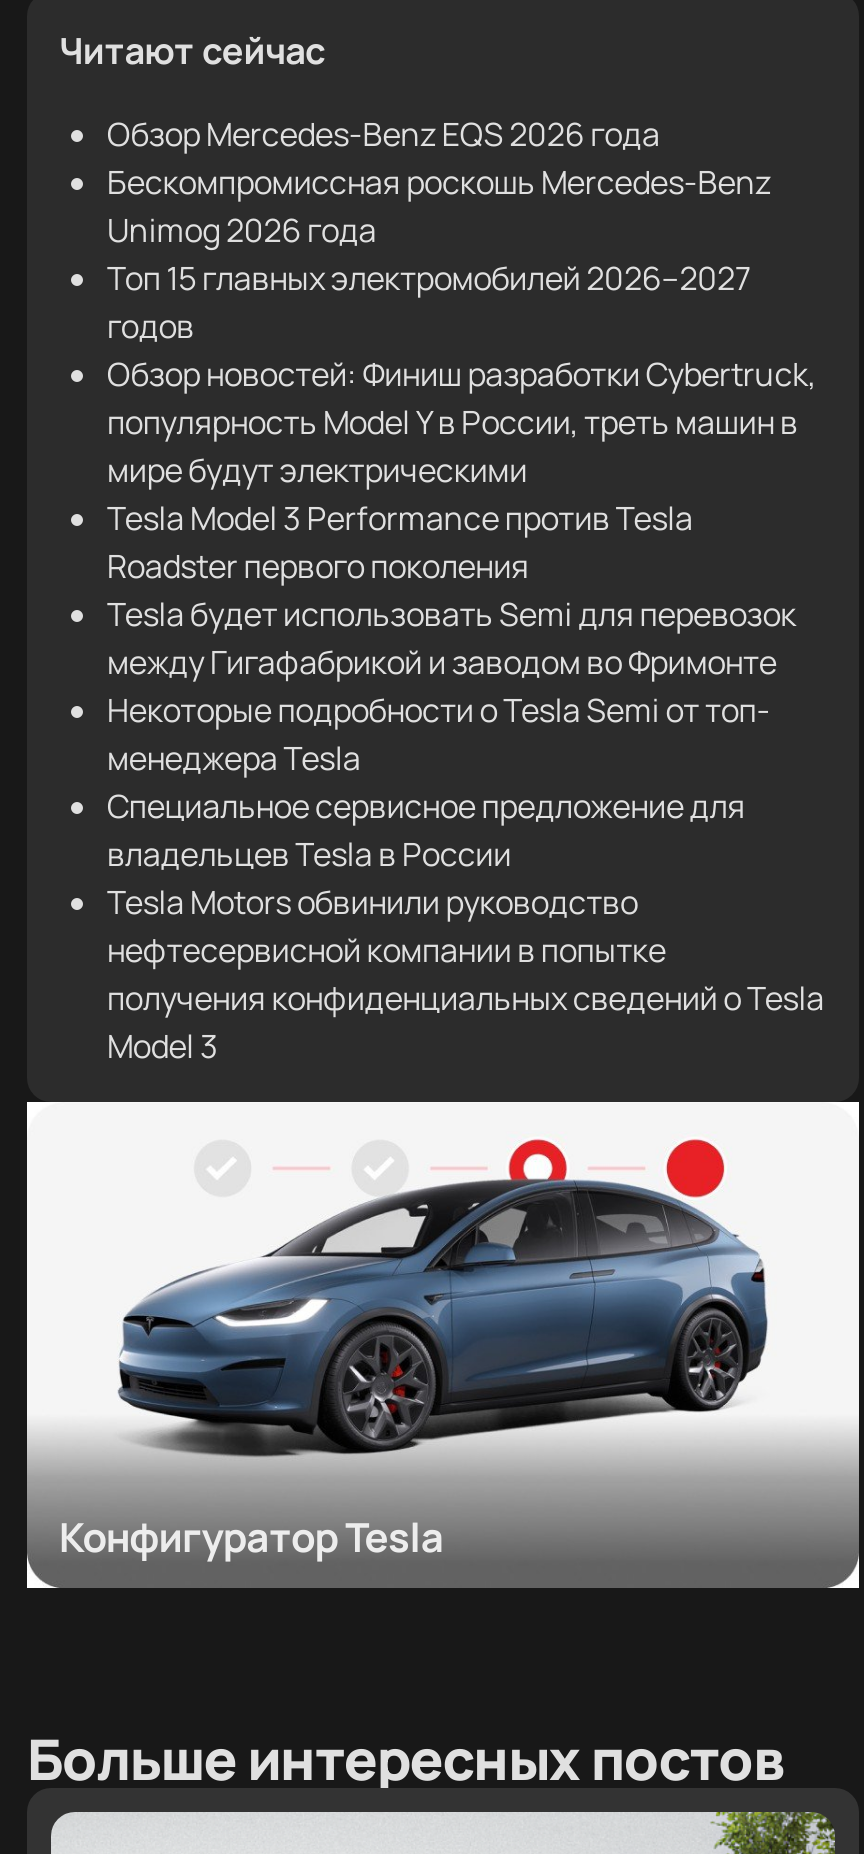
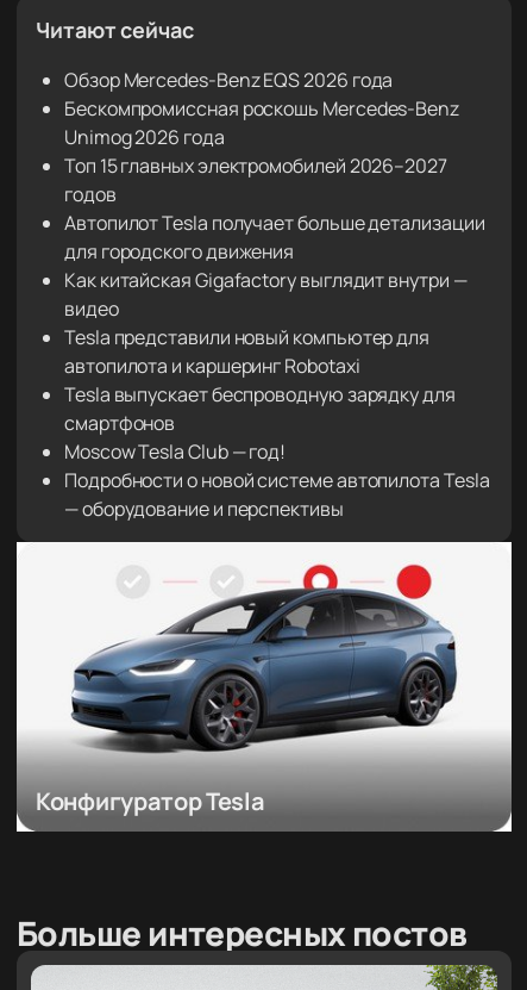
- Обзор новостей: Финиш разработки Cybertruck,
- популярность Model Y в России, треть машин в
- мире будут электрическими
- Tesla Model 3 Performance против Tesla
- Roadster первого поколения
- Tesla будет использовать Semi для перевозок
- между Гигафабрикой и заводом во Фримонте
- Некоторые подробности о Tesla Semi от топ-
- менеджера Tesla
- Специальное сервисное предложение для
- владельцев Tesla в России
- Tesla Motors обвинили руководство
- нефтесервисной компании в попытке
- получения конфиденциальных сведений о Tesla
- Model 3
+ Автопилот Tesla получает больше детализации
+ для городского движения
+ Как китайская Gigafactory выглядит внутри —
+ видео
+ Tesla представили новый компьютер для
+ автопилота и каршеринг Robotaxi
+ Tesla выпускает беспроводную зарядку для
+ смартфонов
+ Moscow Tesla Club — год!
+ Подробности о новой системе автопилота Tesla
+ — оборудование и перспективы
